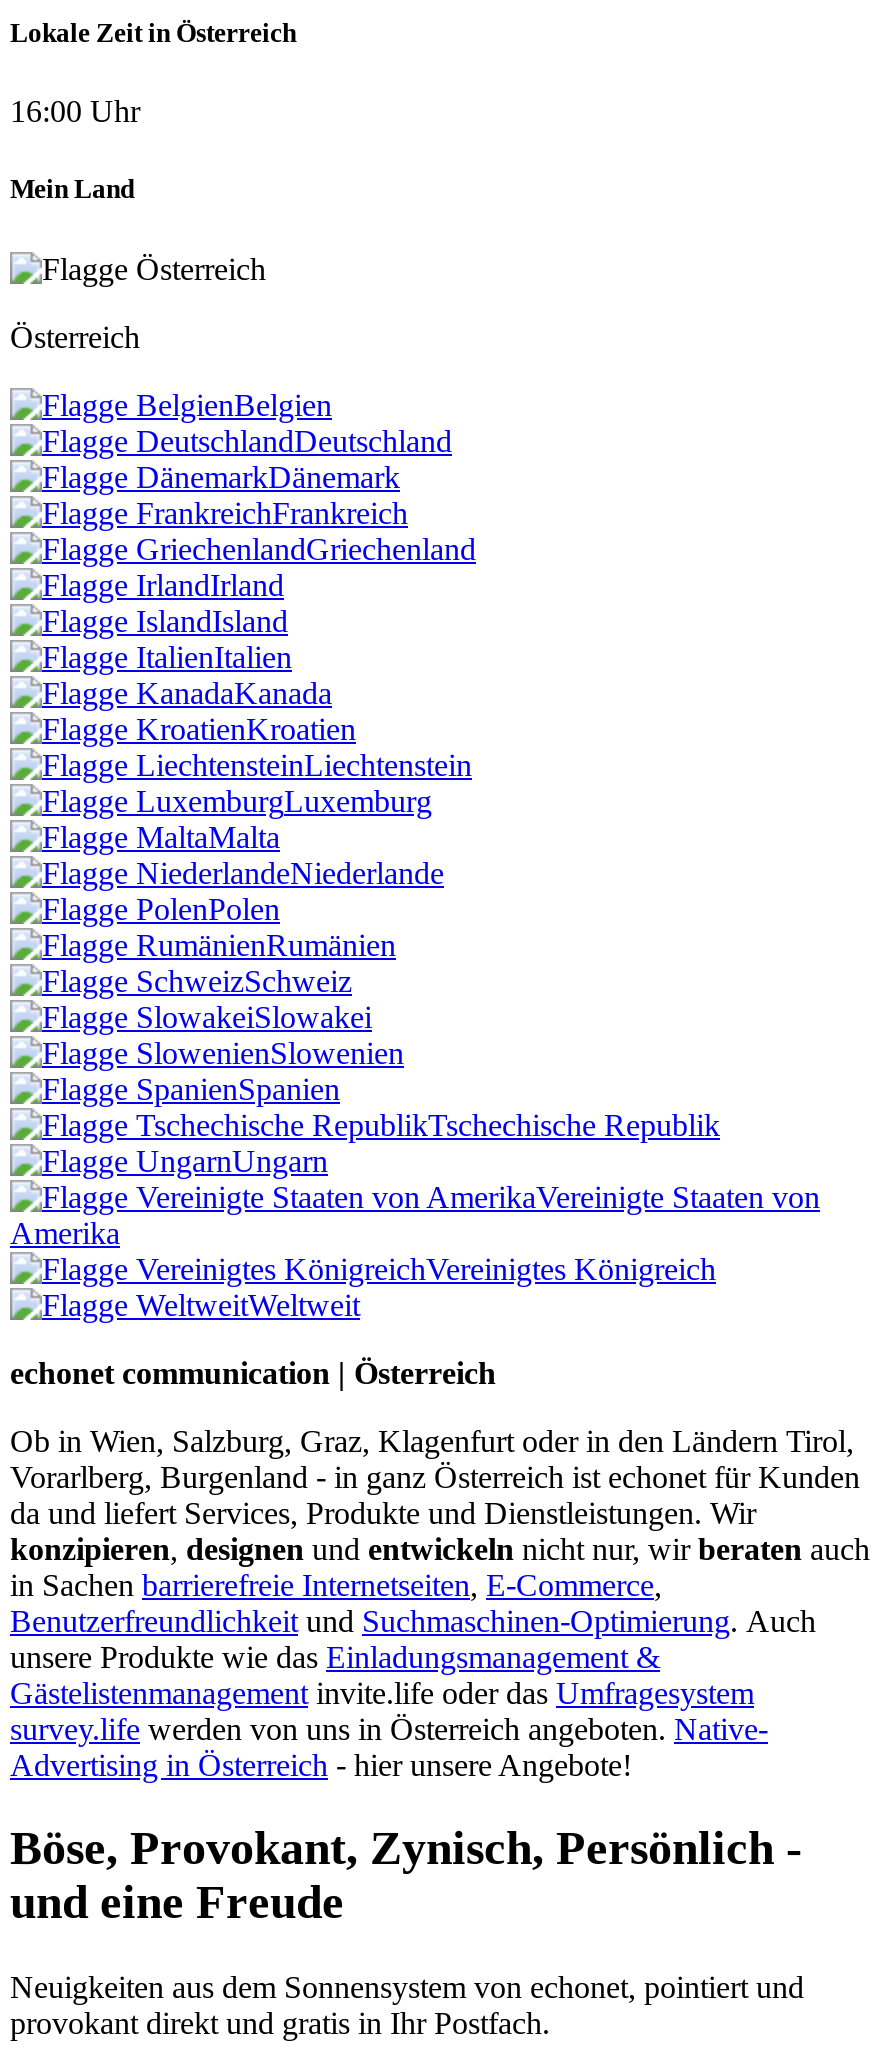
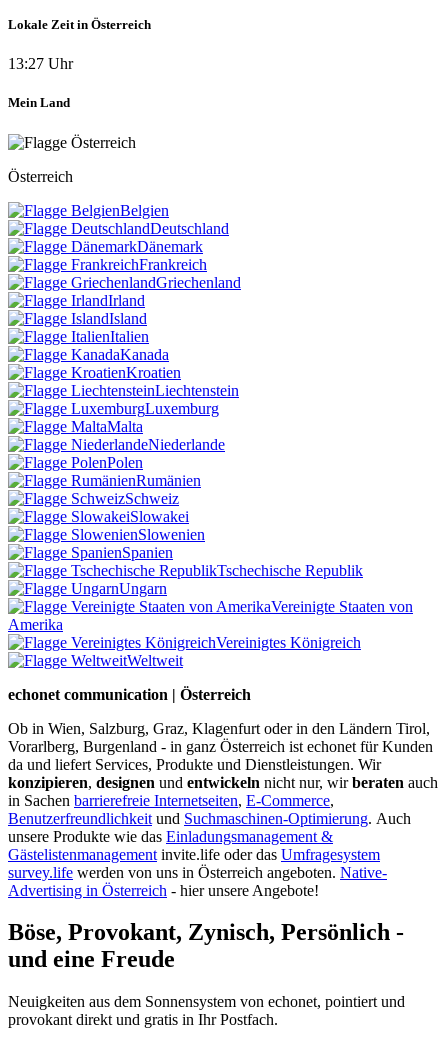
- 16:00 Uhr
+ 13:27 Uhr
